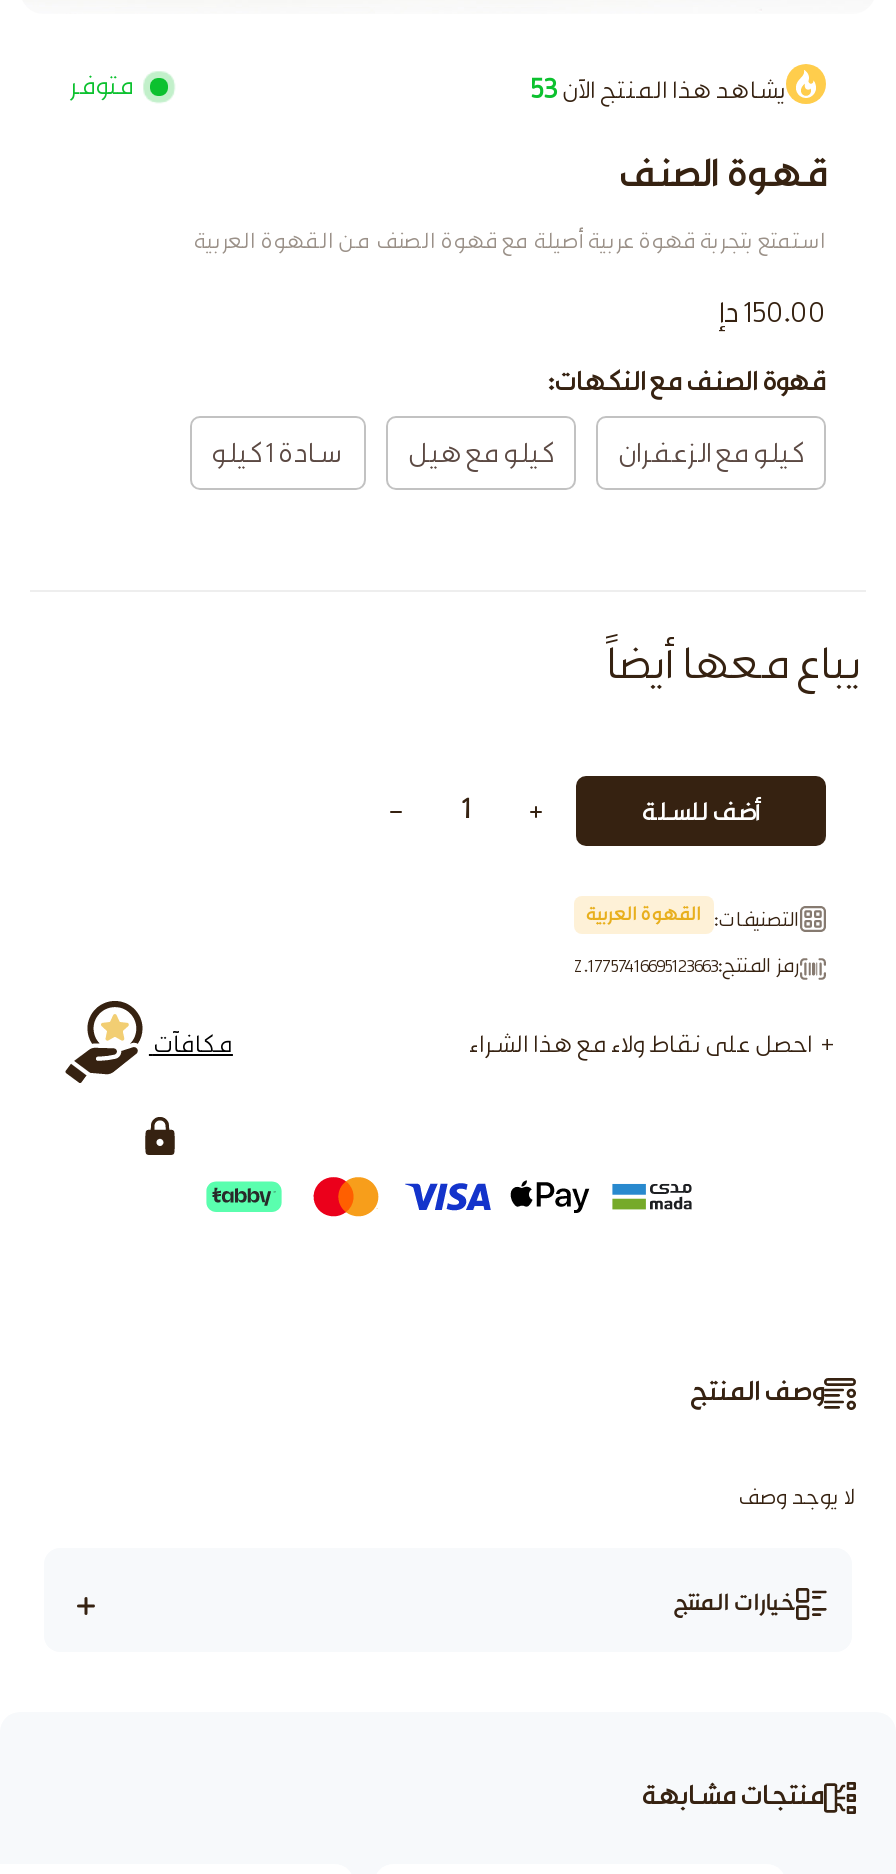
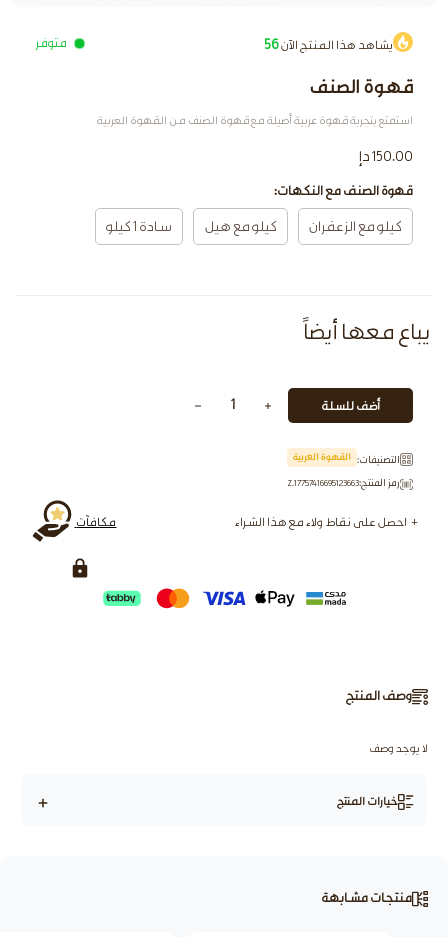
- يشاهد هذا المنتج الآن53
+ يشاهد هذا المنتج الآن56
